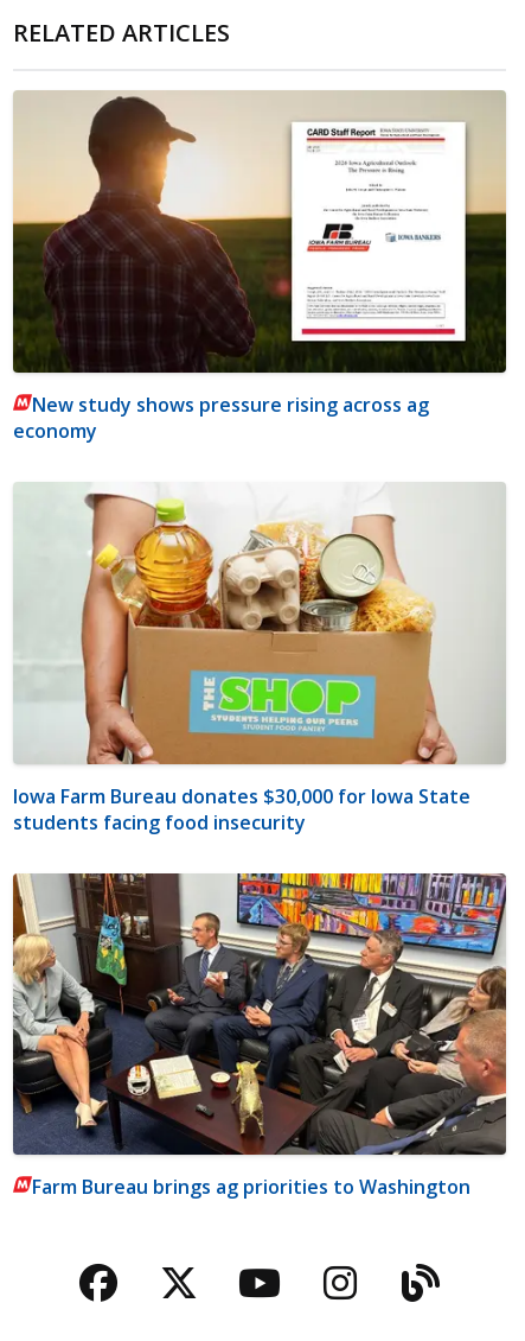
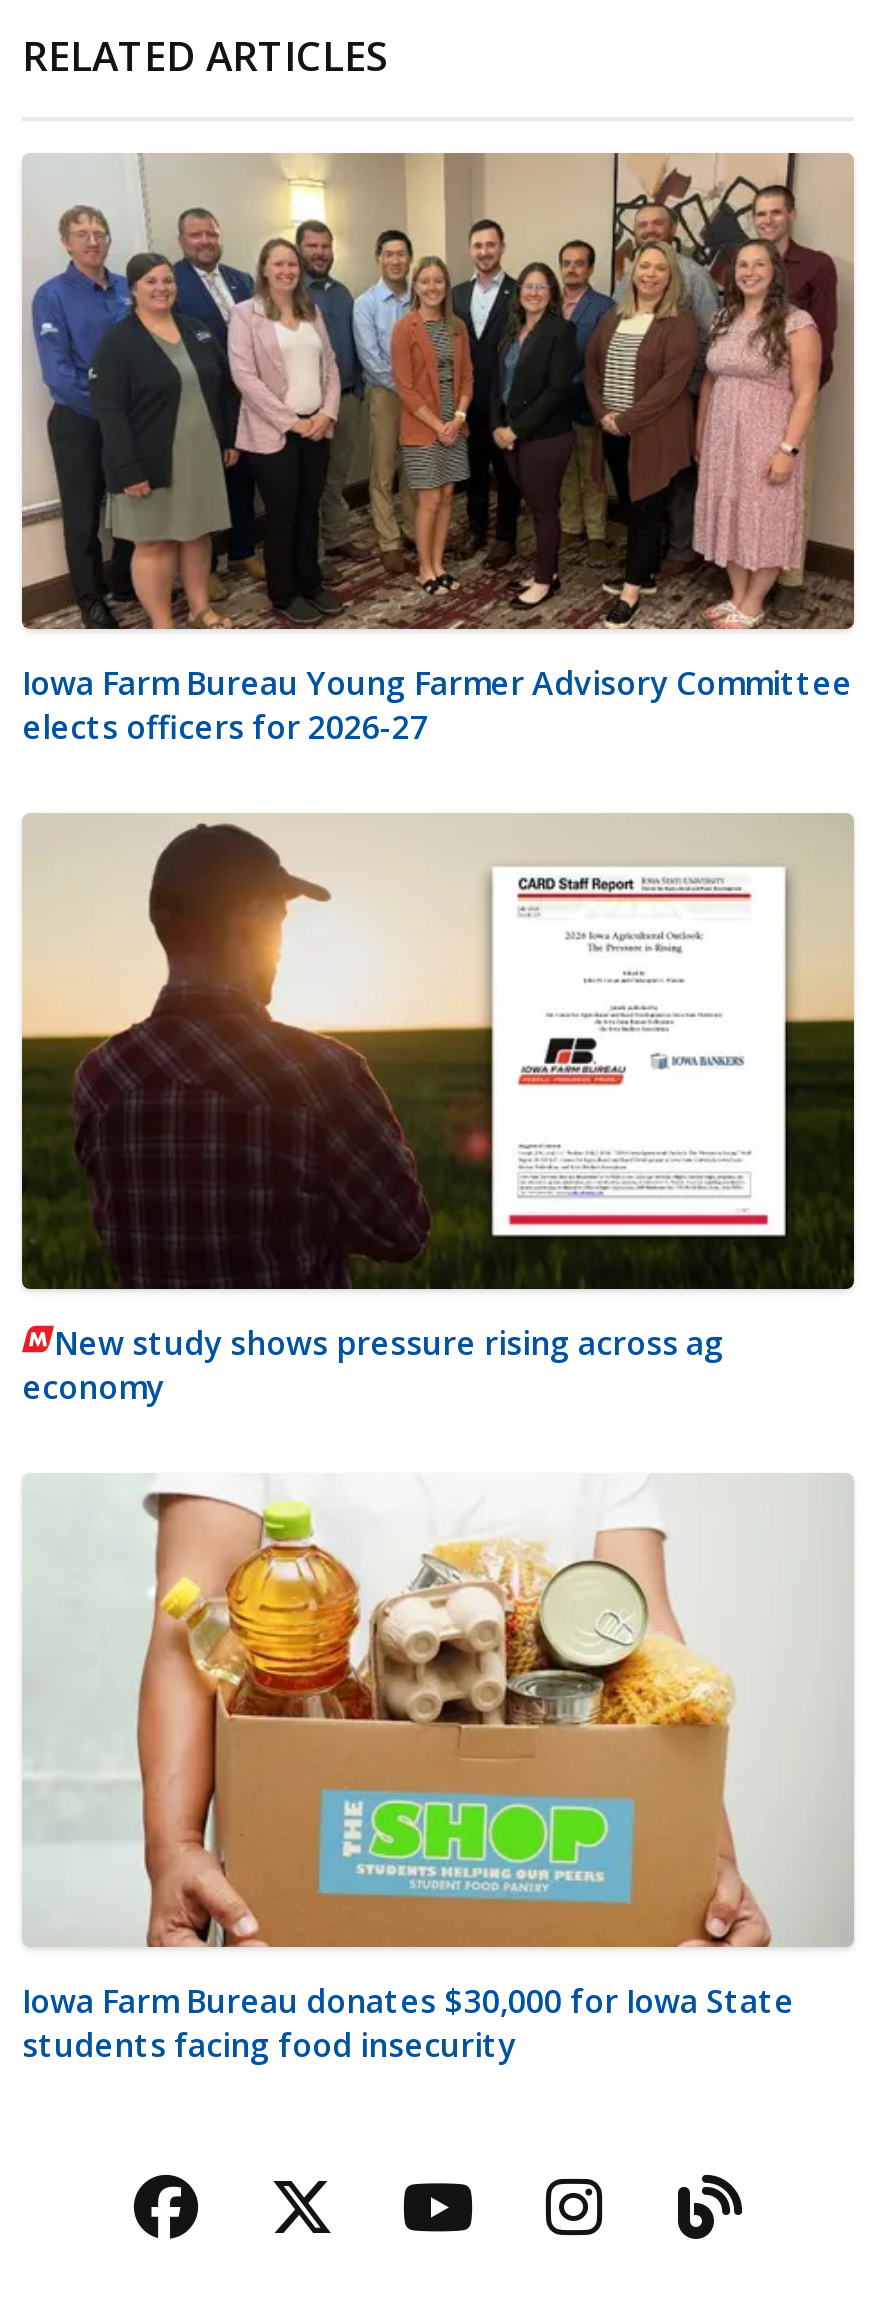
+ [image]
+ Iowa Farm Bureau Young Farmer Advisory Committee
+ elects officers for 2026-27

moved down: [image] | New study shows pressure rising across ag | economy | Iowa Farm Bureau donates $30,000 for Iowa State | students facing food insecurity

- [image]
- Farm Bureau brings ag priorities to Washington
